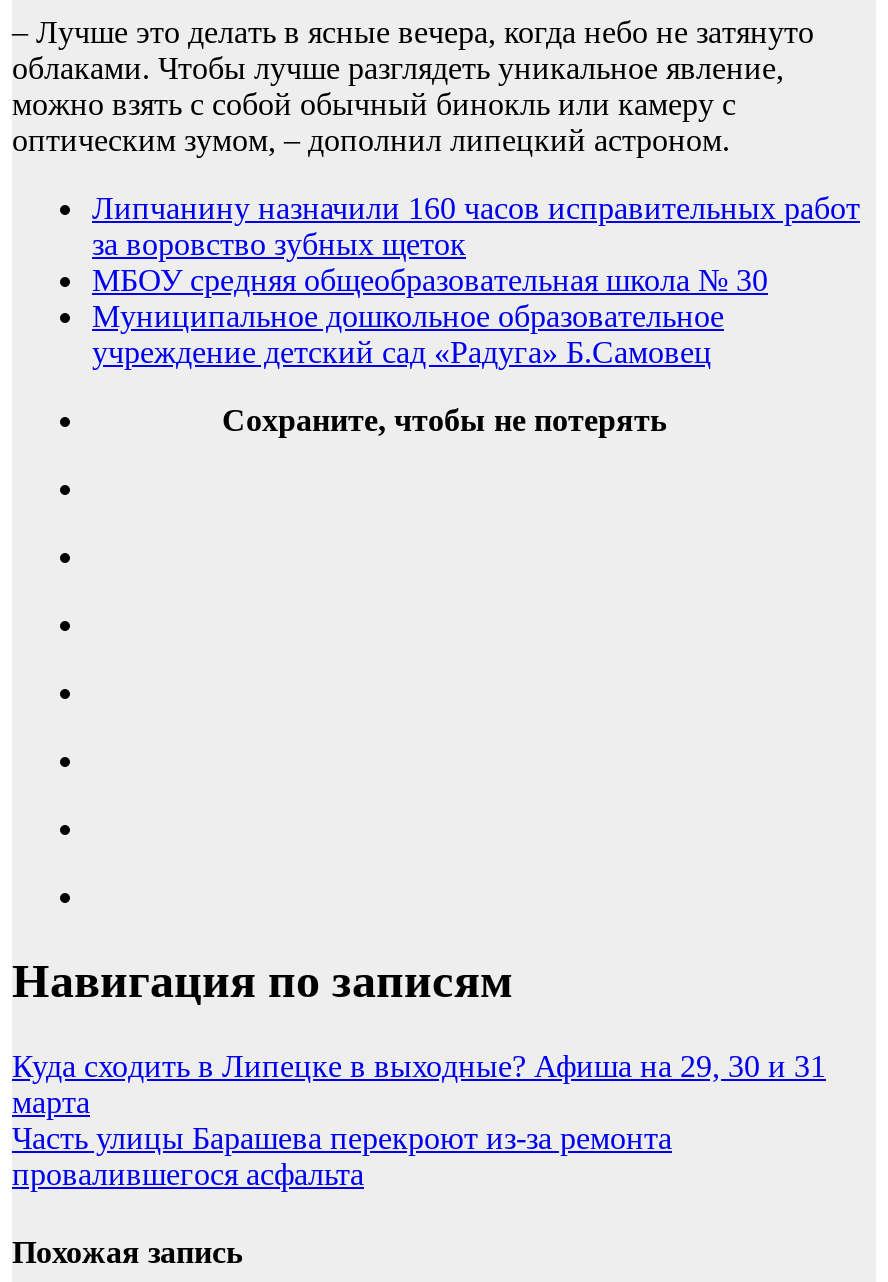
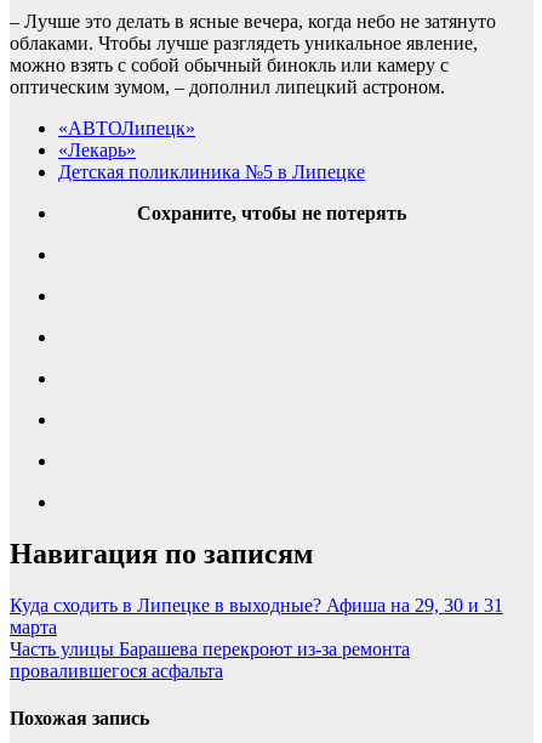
- Липчанину назначили 160 часов исправительных работ
- за воровство зубных щеток
- МБОУ средняя общеобразовательная школа № 30
- Муниципальное дошкольное образовательное
- учреждение детский сад «Радуга» Б.Самовец
+ «АВТОЛипецк»
+ «Лекарь»
+ Детская поликлиника №5 в Липецке
